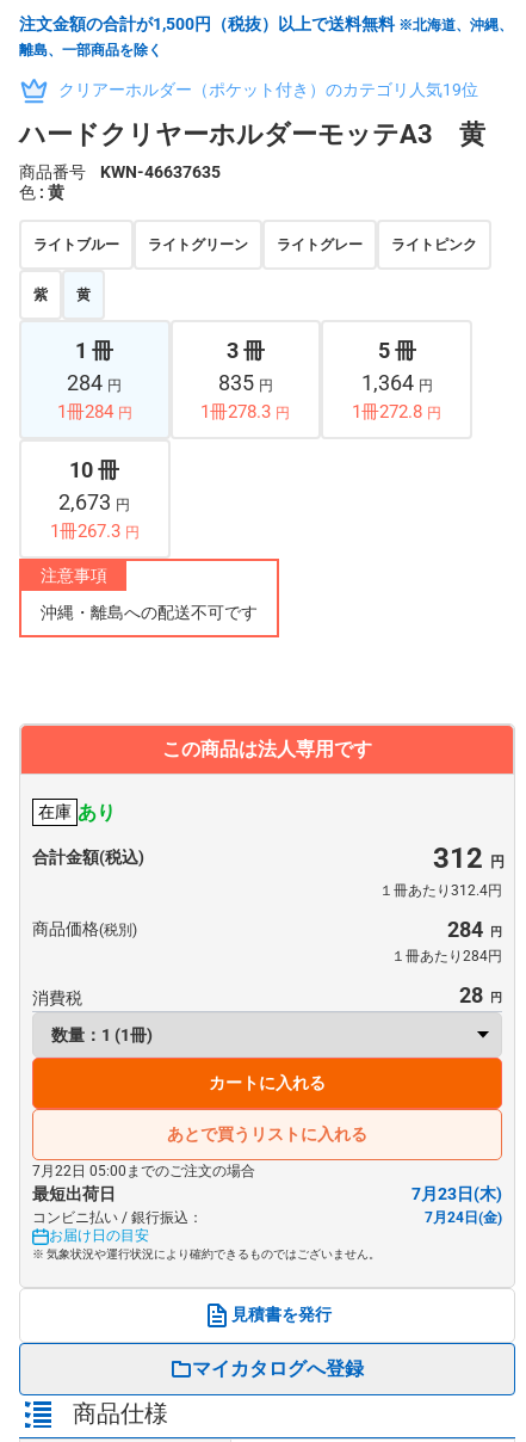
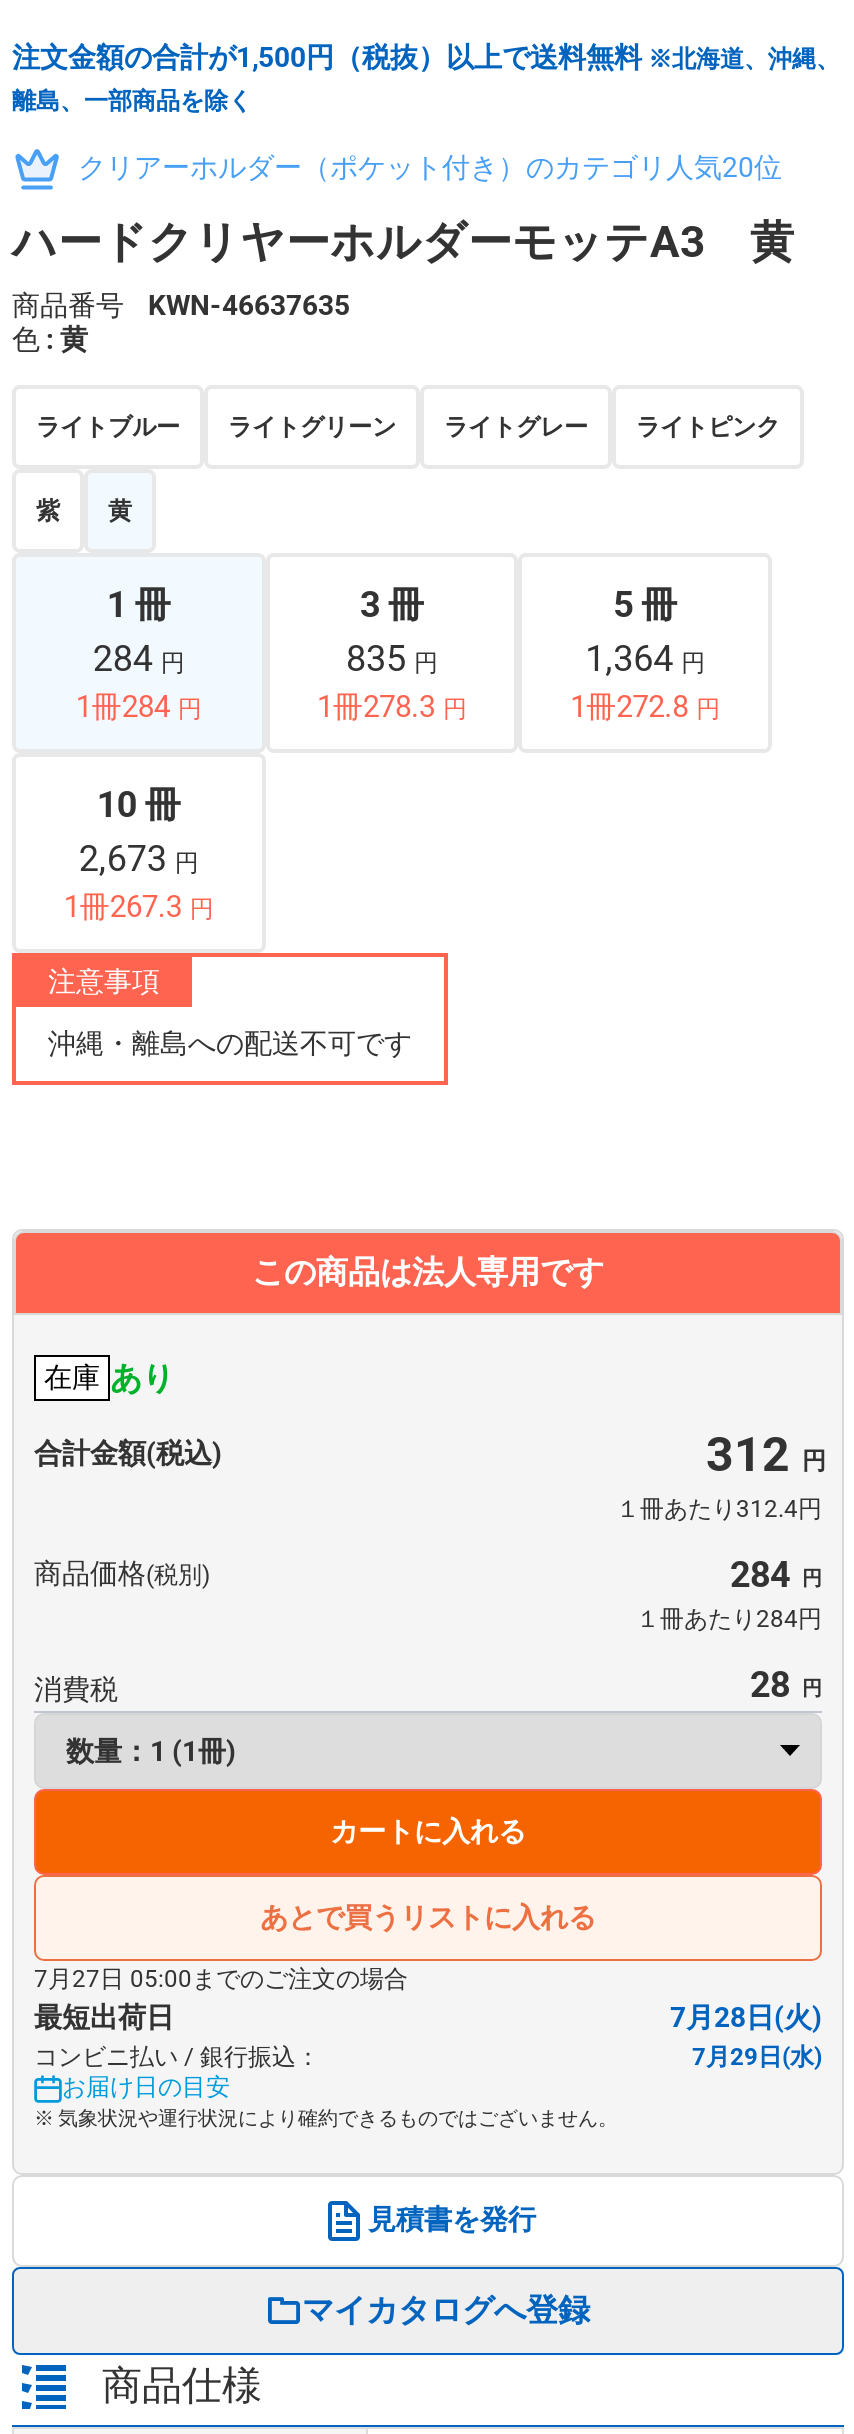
- クリアーホルダー（ポケット付き）のカテゴリ人気19位
+ クリアーホルダー（ポケット付き）のカテゴリ人気20位

- 7月22日 05:00までのご注文の場合
+ 7月27日 05:00までのご注文の場合

- 7月23日(木)
+ 7月28日(火)

- 7月24日(金)
+ 7月29日(水)
